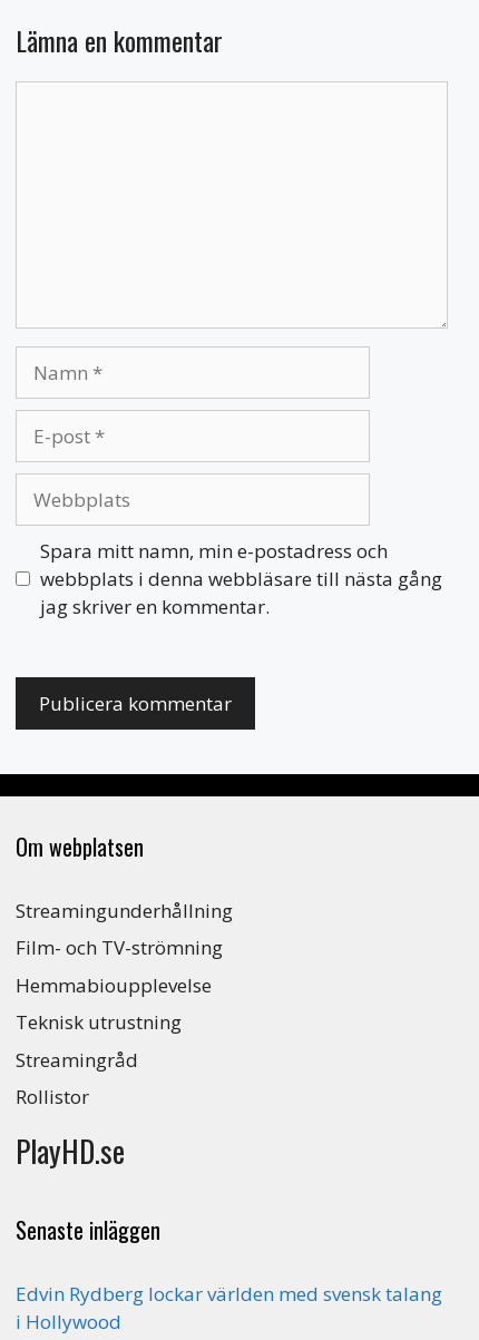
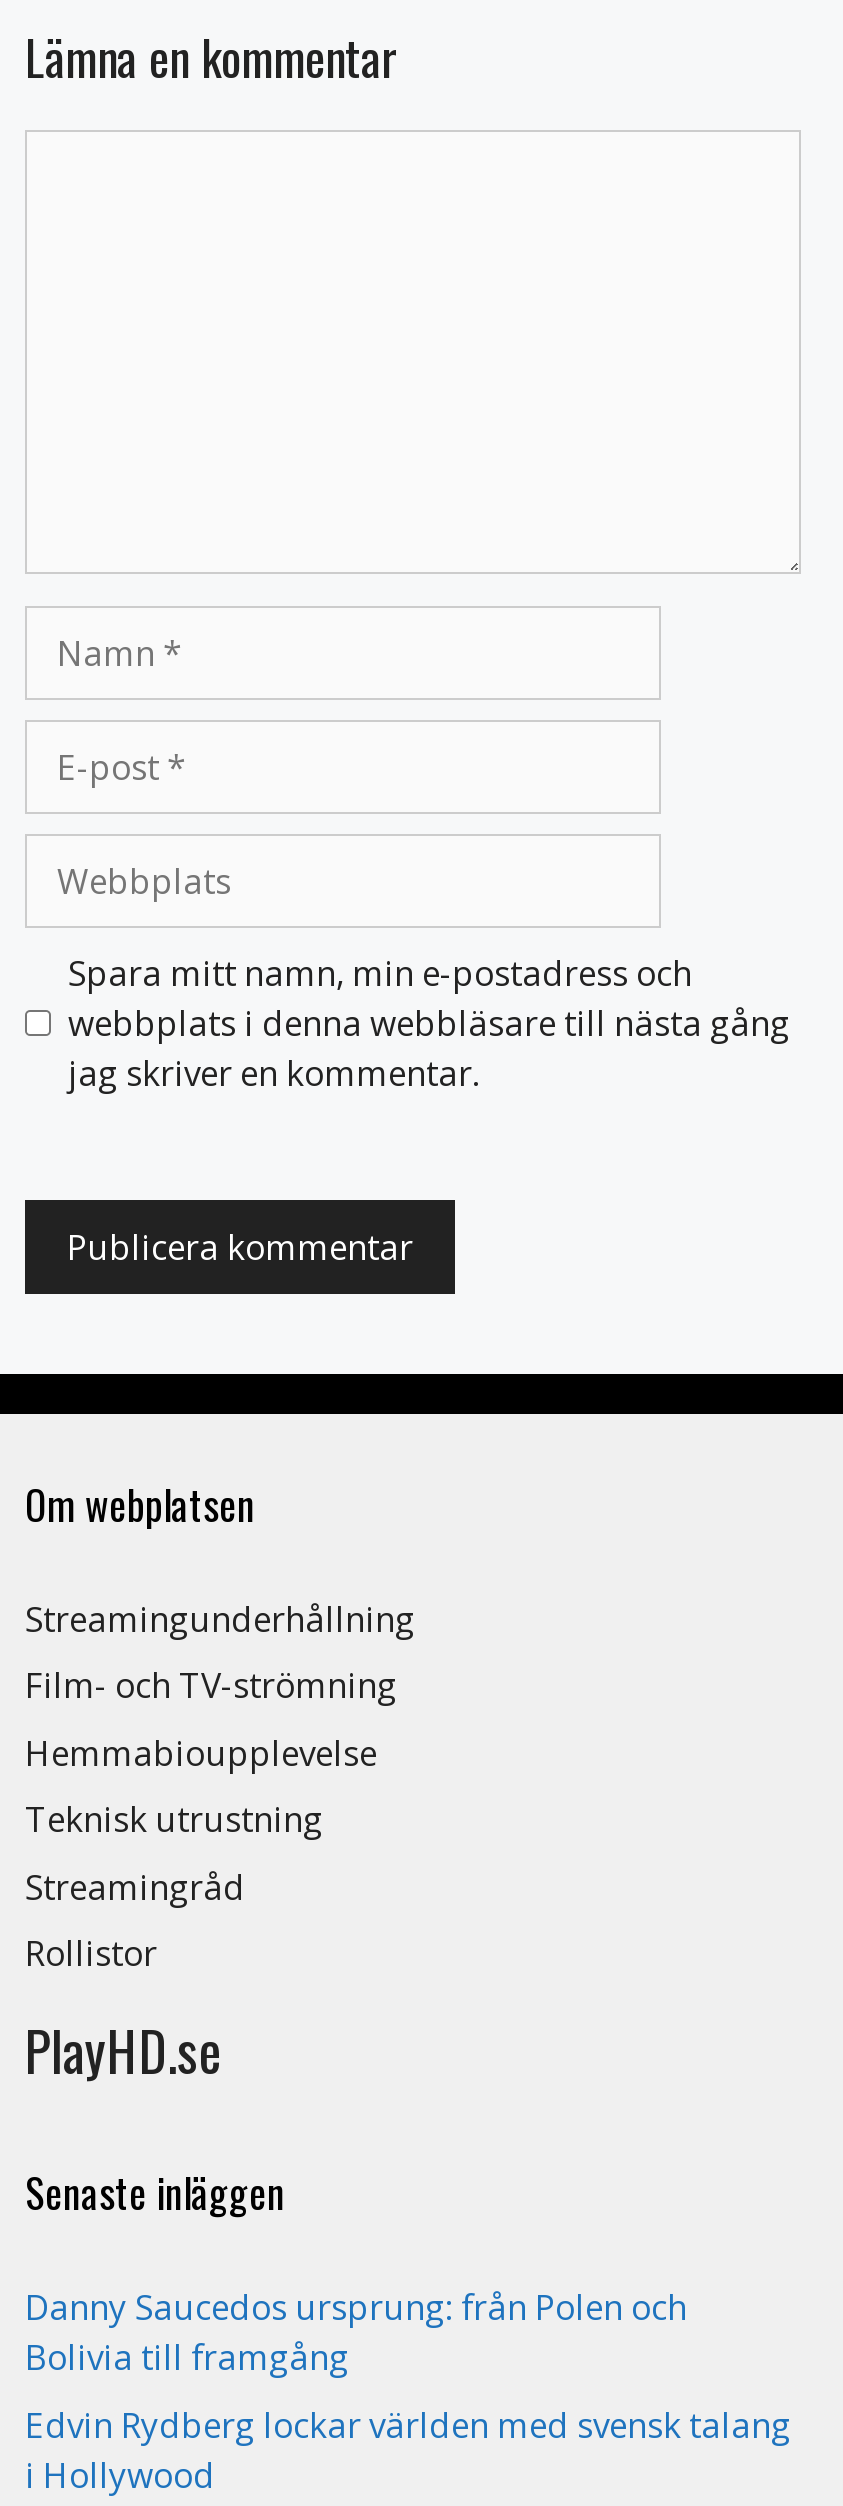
+ Danny Saucedos ursprung: från Polen och
+ Bolivia till framgång
